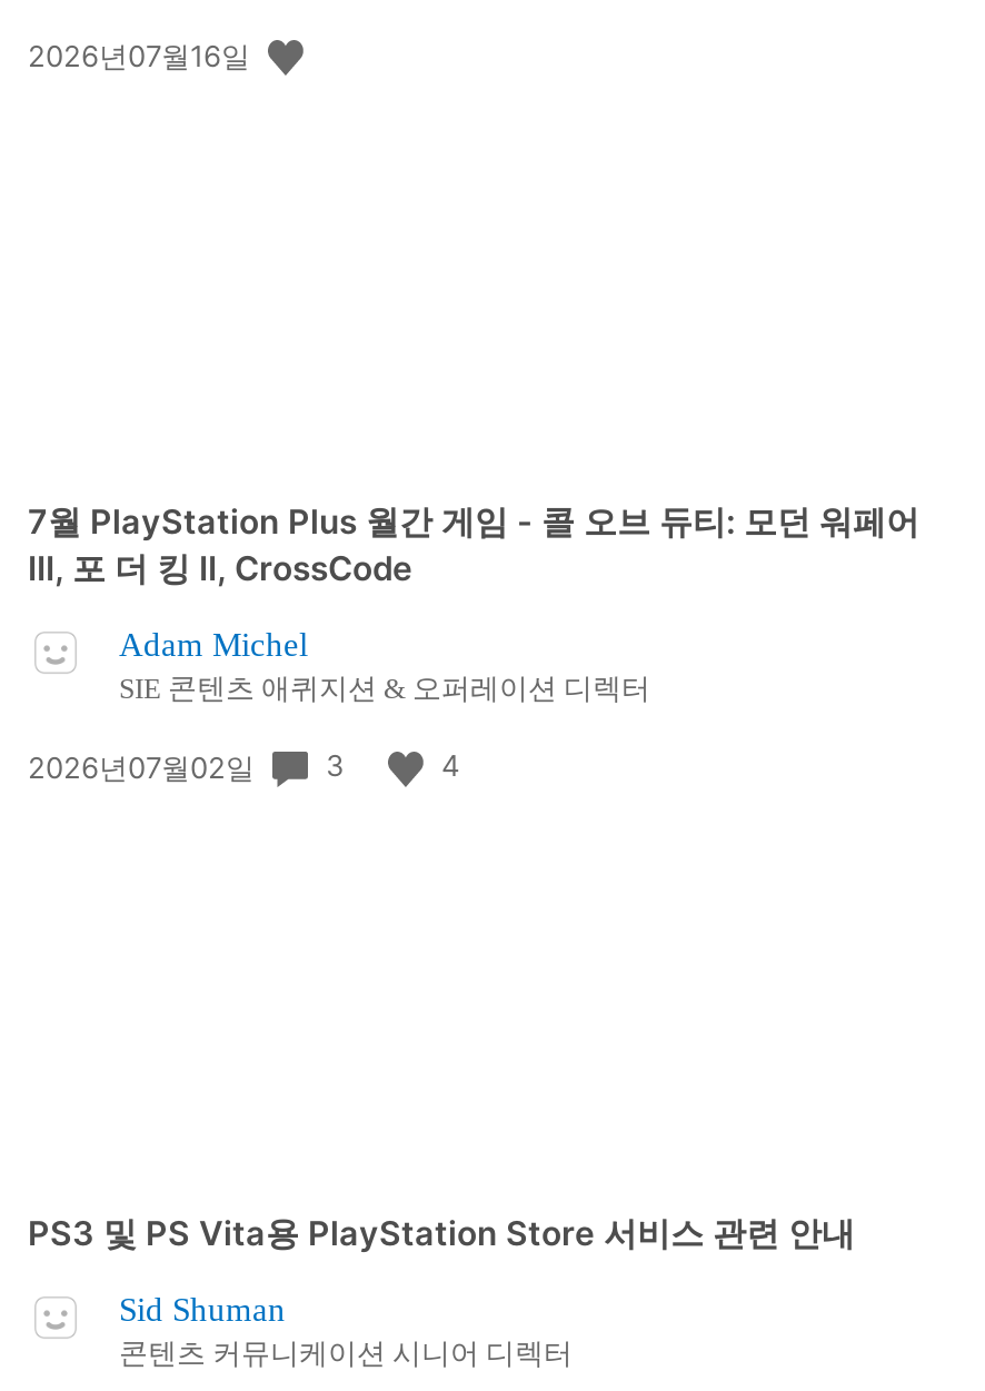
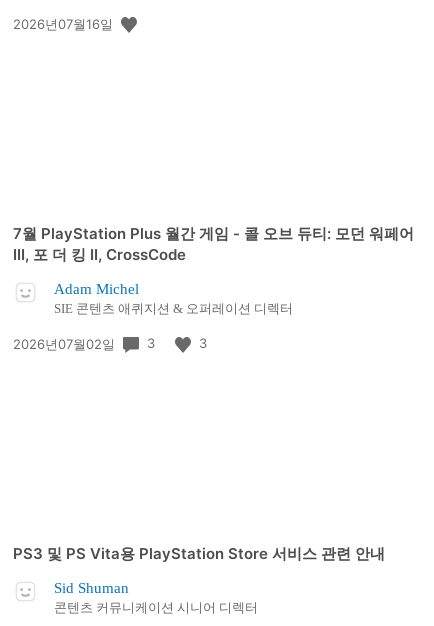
- 4
+ 3
